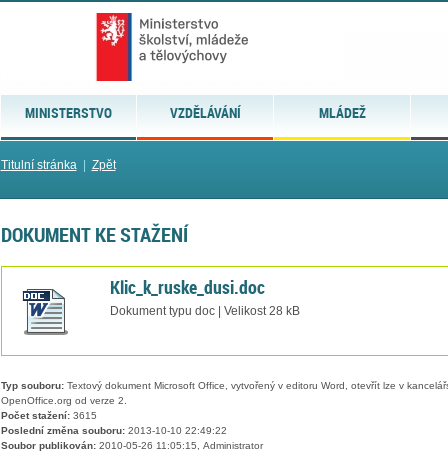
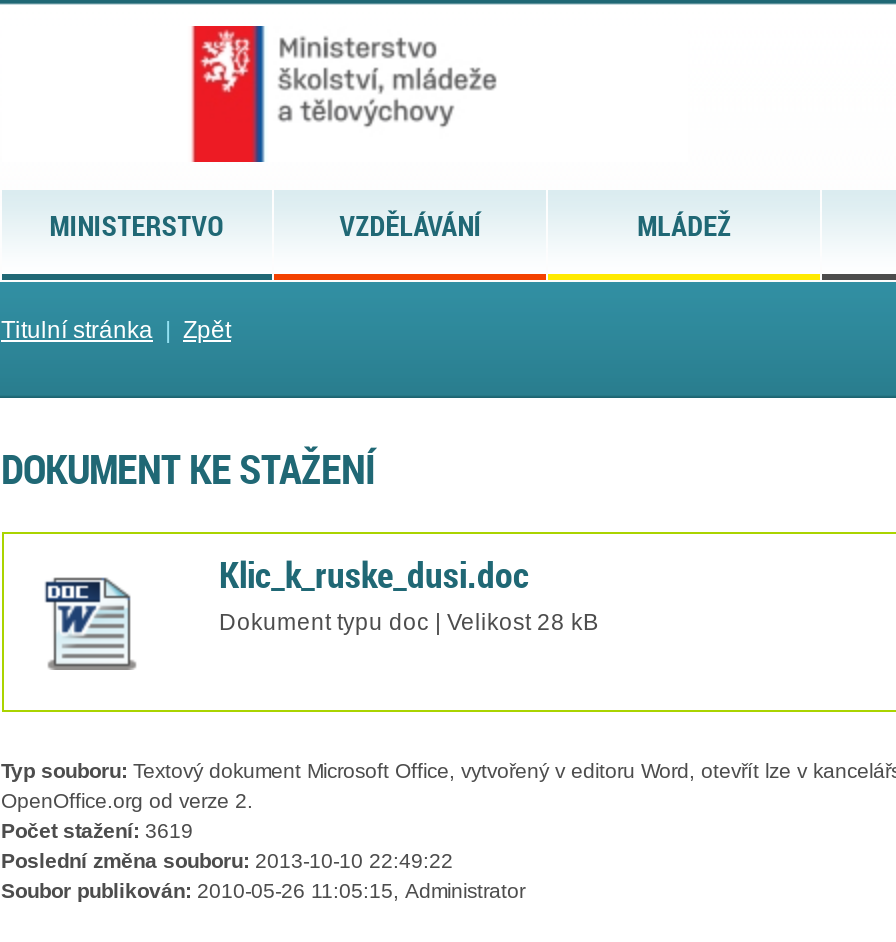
- Počet stažení: 3615
+ Počet stažení: 3619
